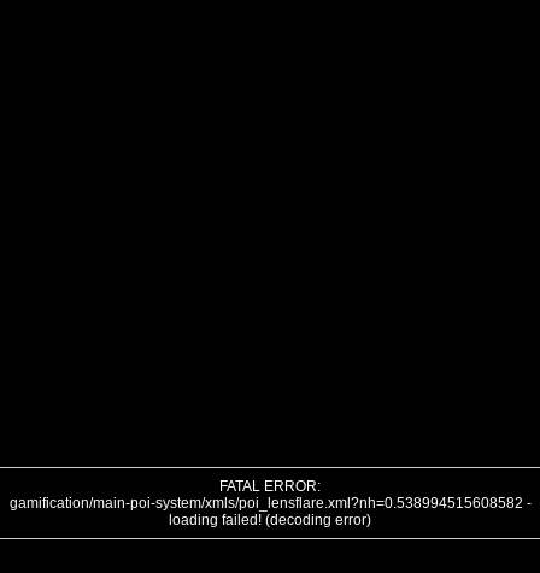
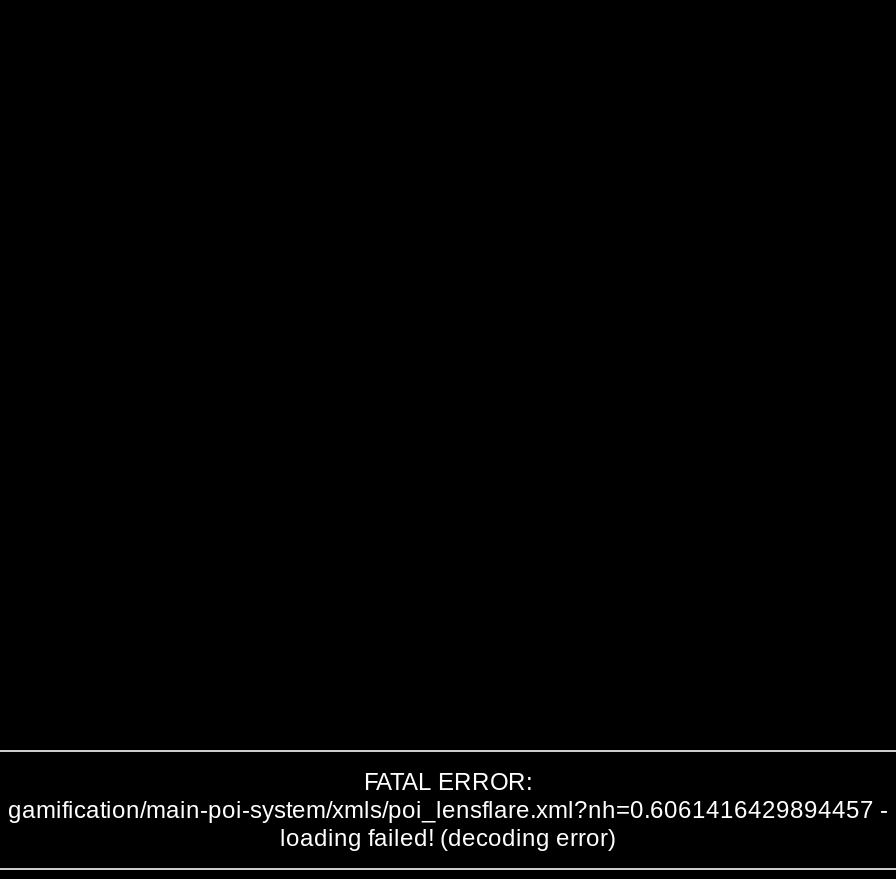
- gamification/main-poi-system/xmls/poi_lensflare.xml?nh=0.538994515608582 -
+ gamification/main-poi-system/xmls/poi_lensflare.xml?nh=0.6061416429894457 -
